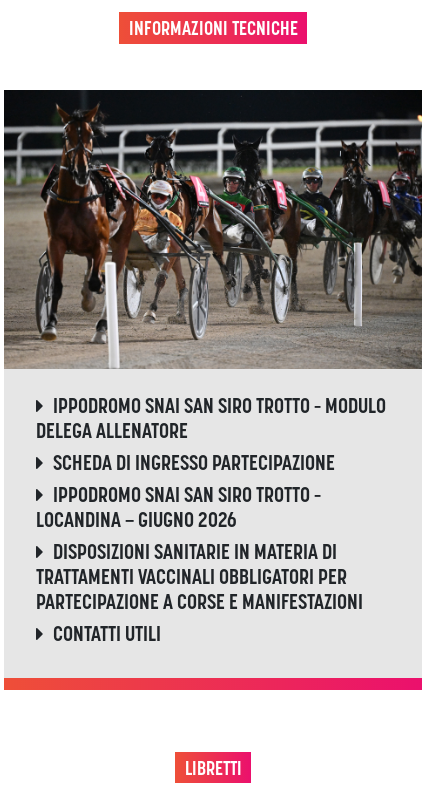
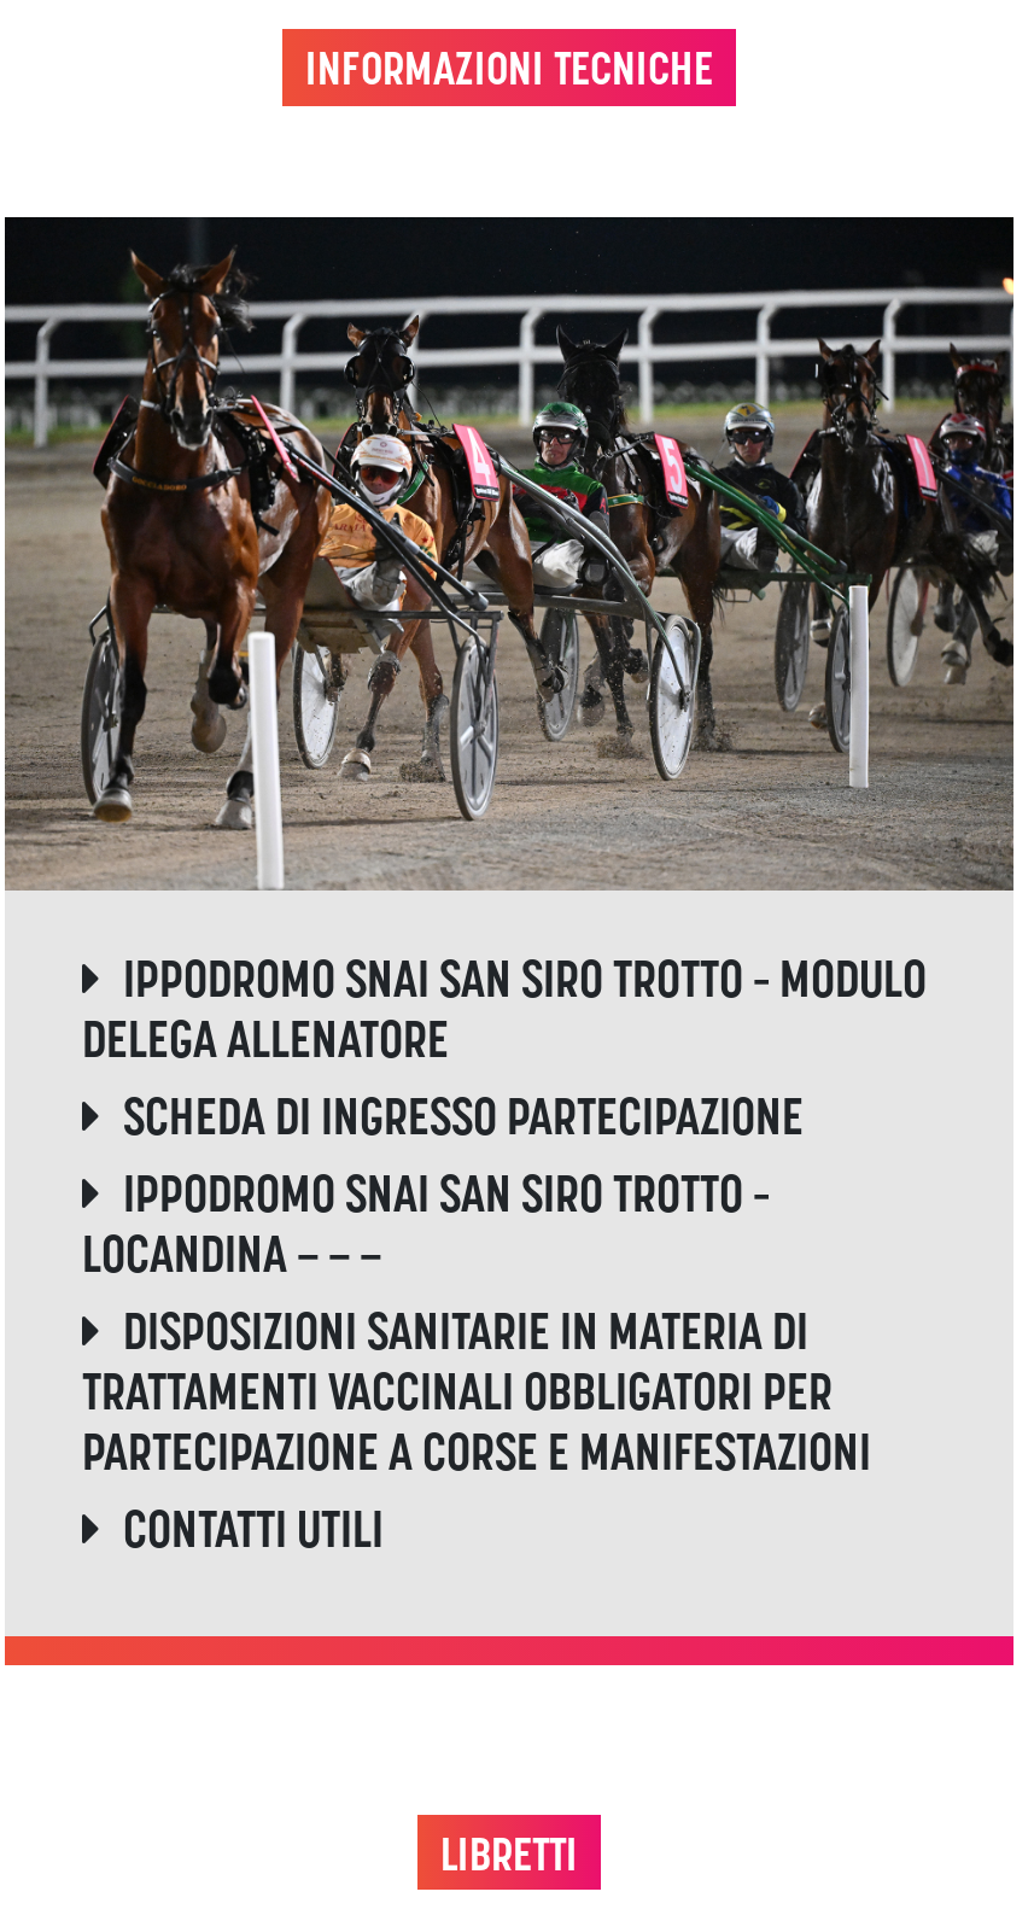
- LOCANDINA — GIUGNO 2026
+ LOCANDINA — — —
